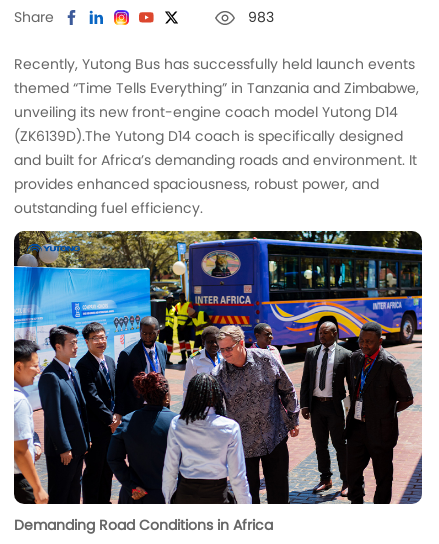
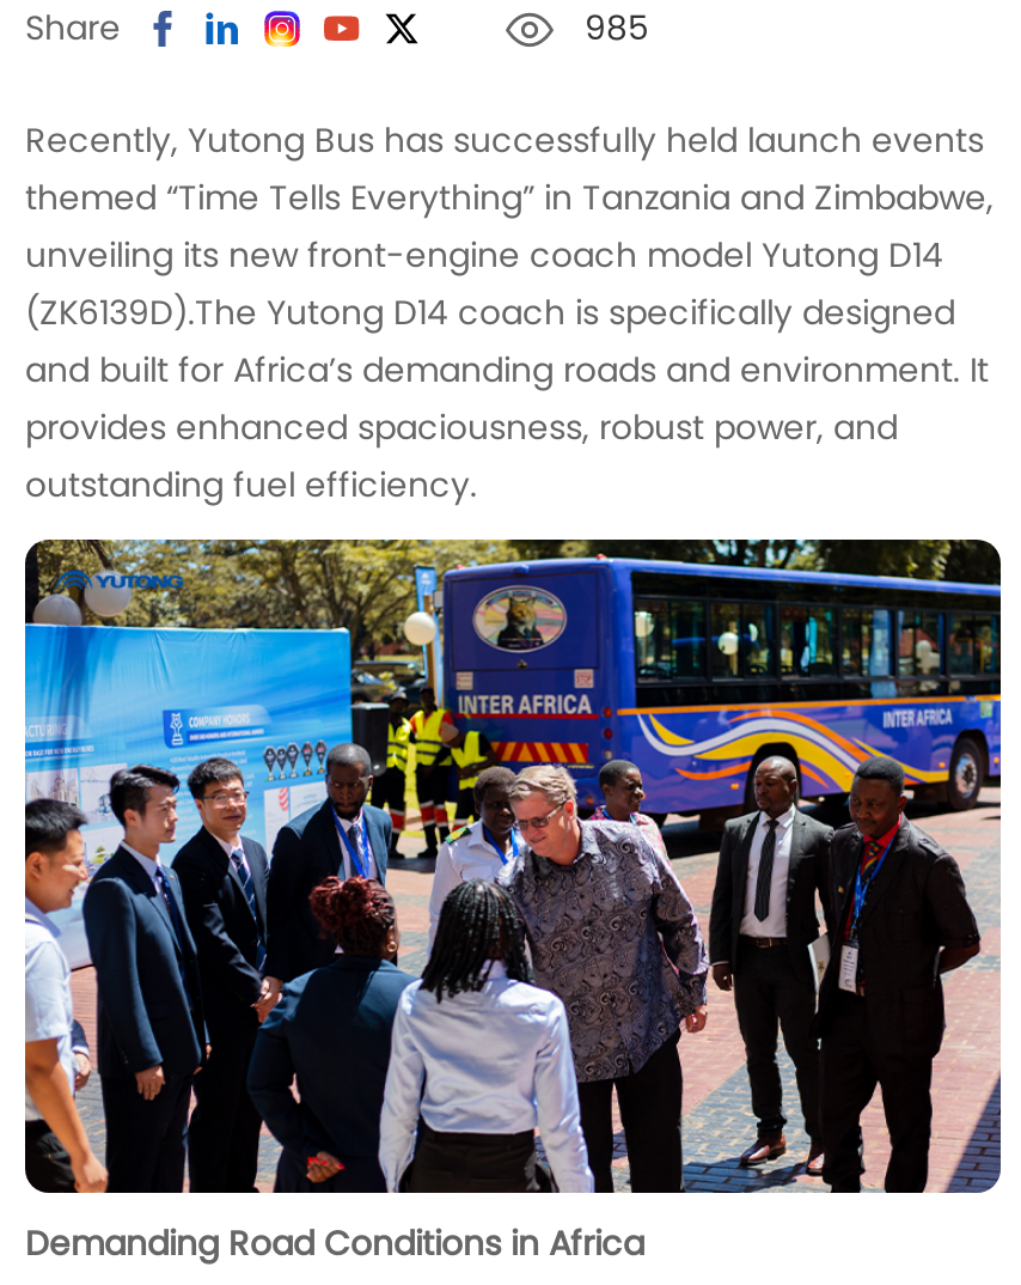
- 983
+ 985
